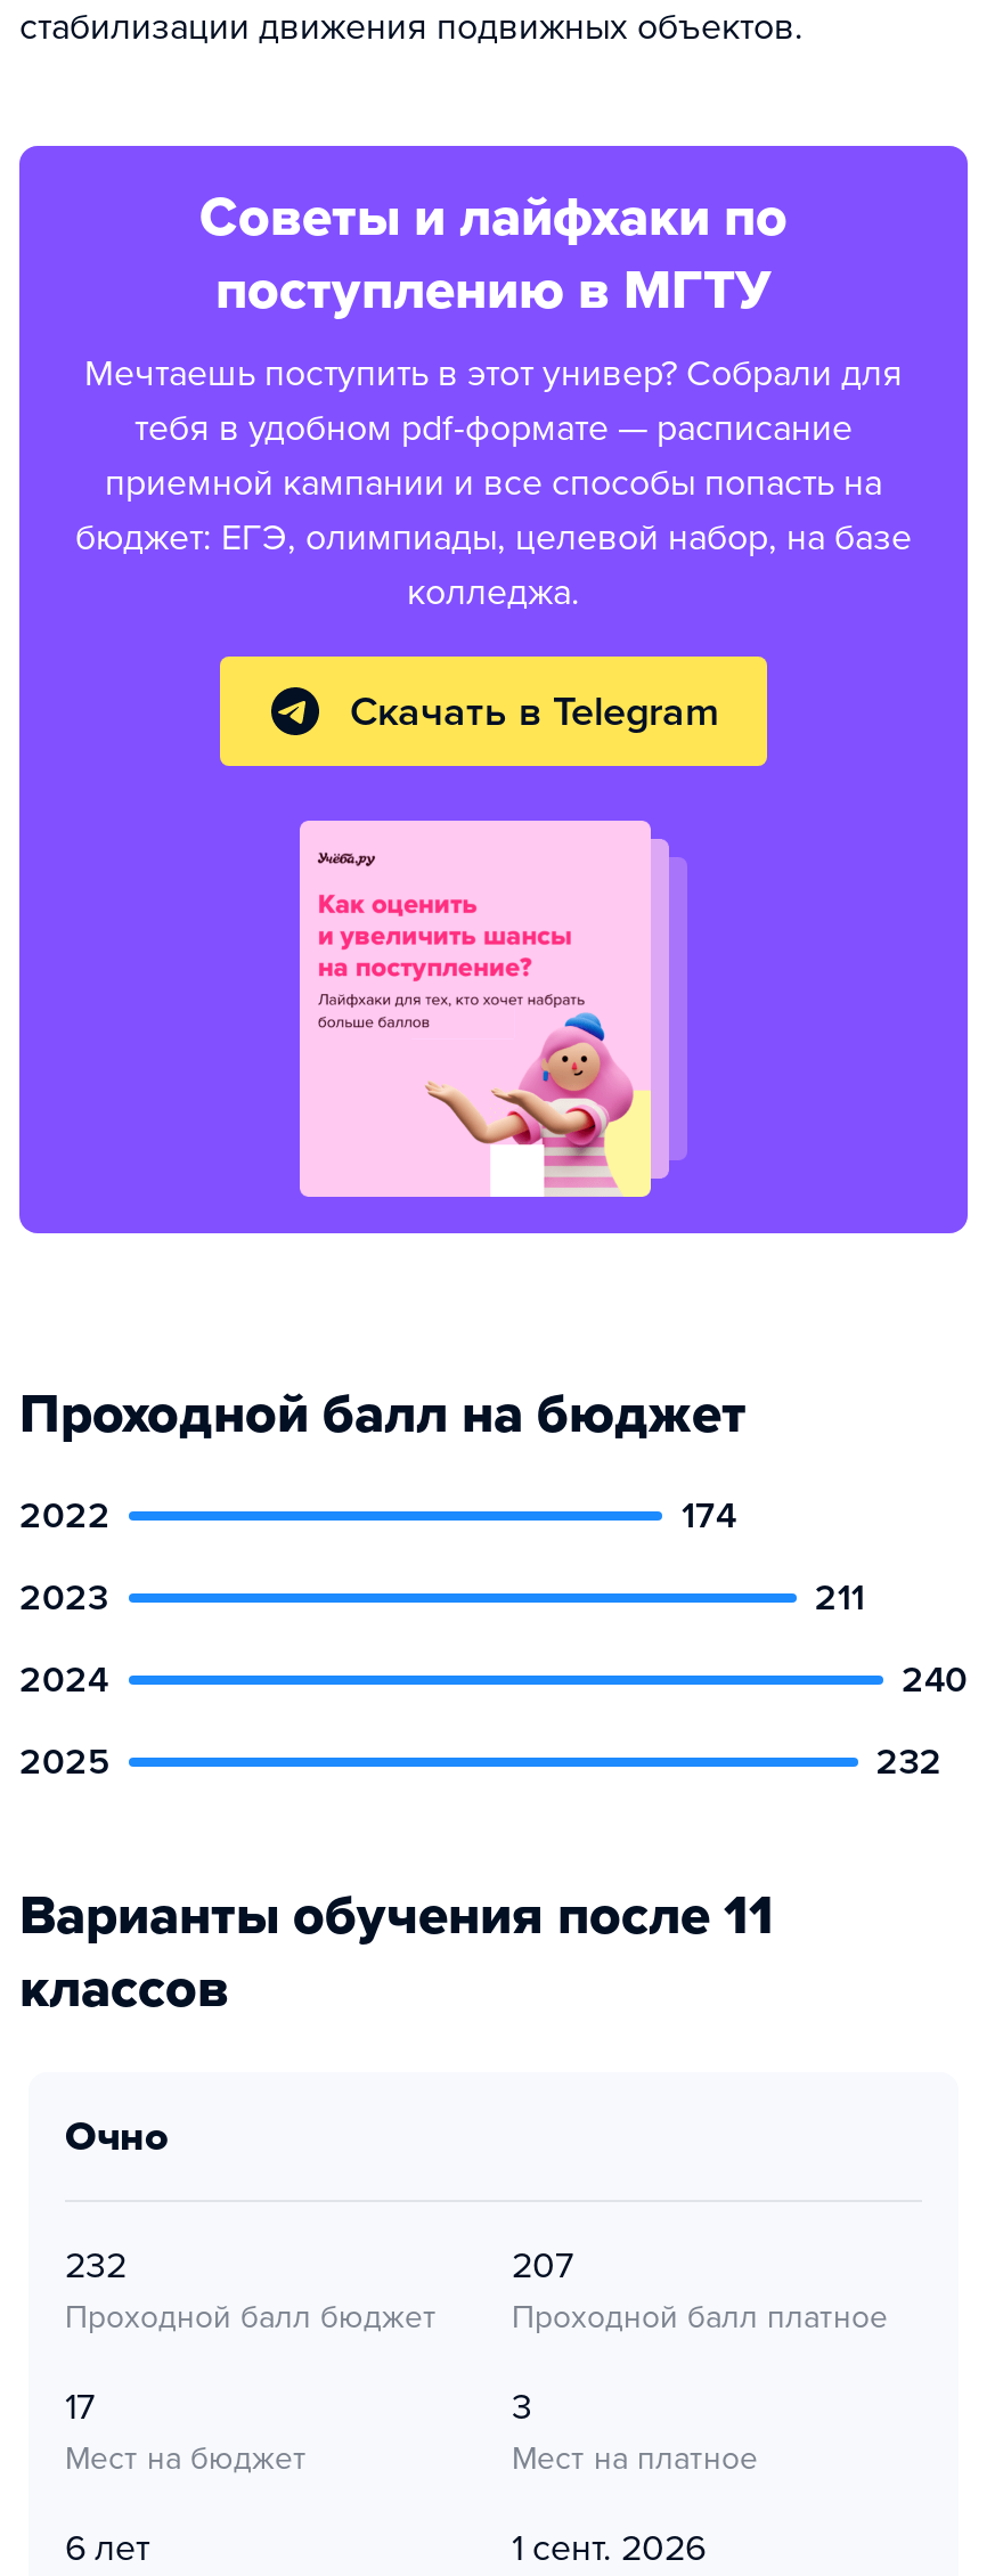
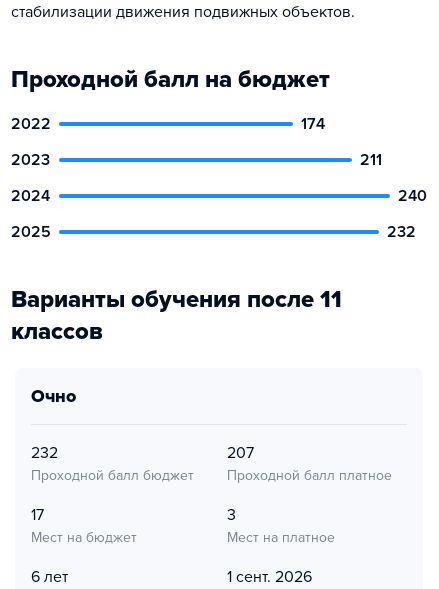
- [image]
- Советы и лайфхаки по
- поступлению в МГТУ
- Мечтаешь поступить в этот универ? Собрали для
- тебя в удобном pdf-формате — расписание
- приемной кампании и все способы попасть на
- бюджет: ЕГЭ, олимпиады, целевой набор, на базе
- колледжа.
- Скачать в Telegram
